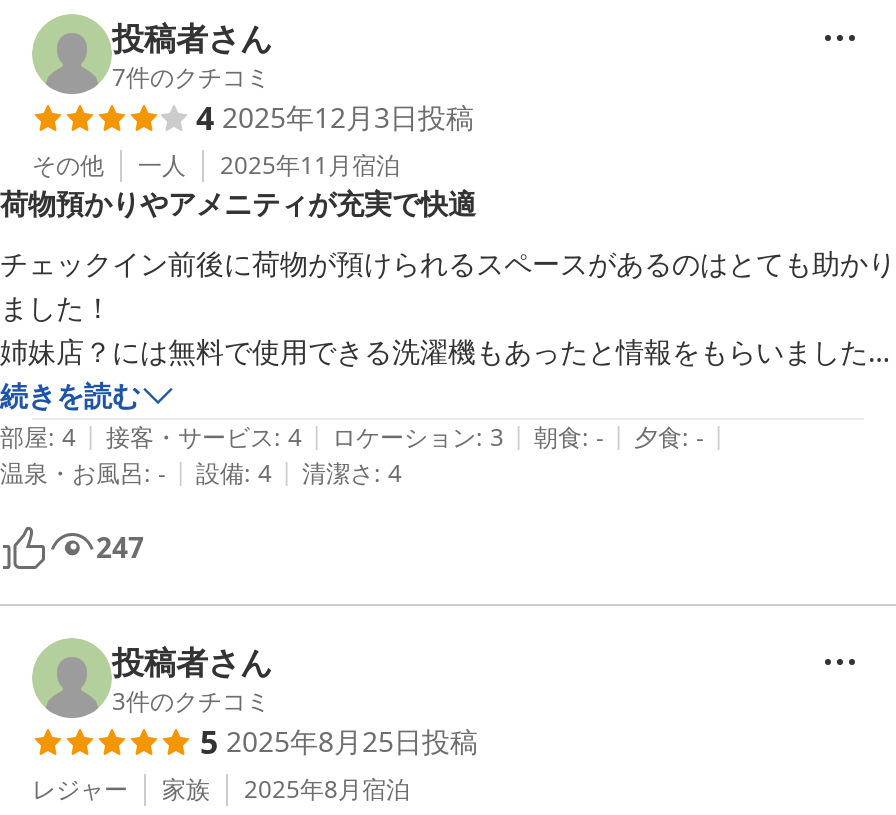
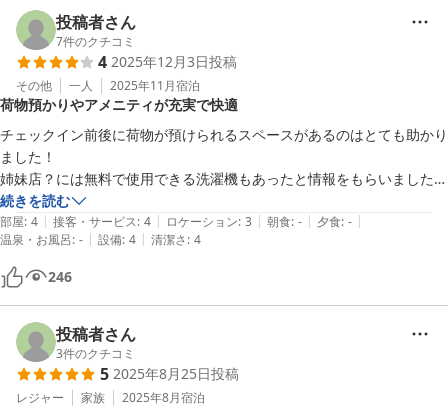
- 247
+ 246
